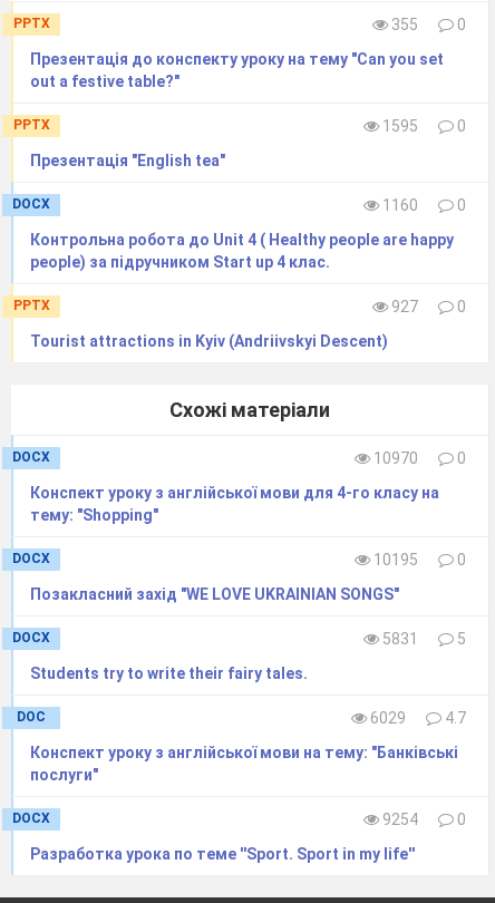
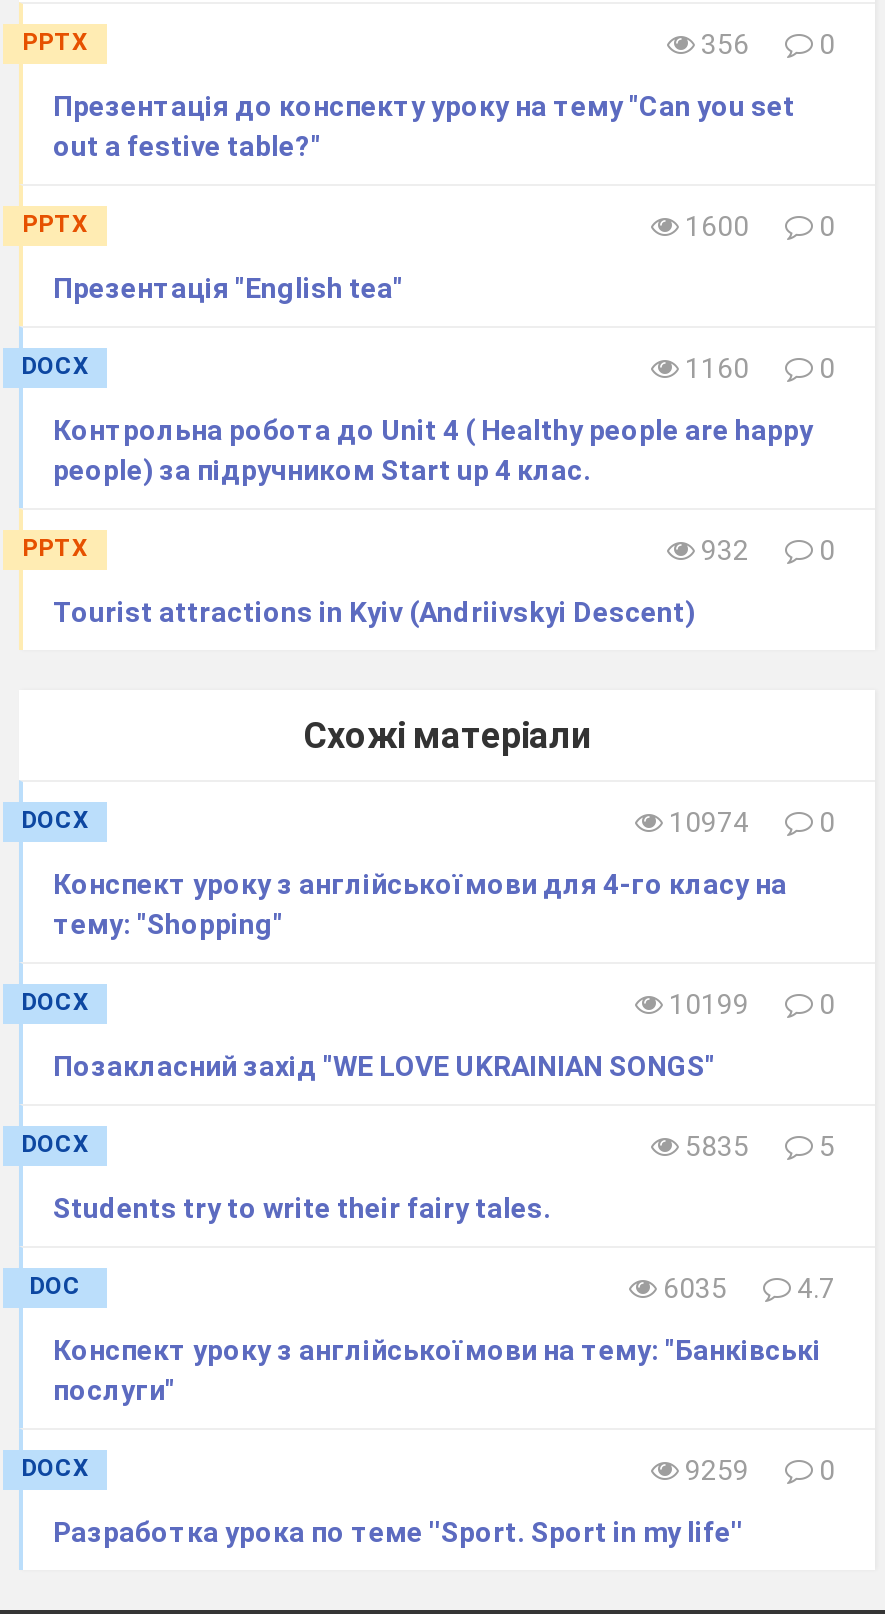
- 355 0
+ 356 0

- 1595 0
+ 1600 0

- 927 0
+ 932 0

- 10970 0
+ 10974 0

- 10195 0
+ 10199 0

- 5831 5
+ 5835 5

- 6029 4.7
+ 6035 4.7

- 9254 0
+ 9259 0
